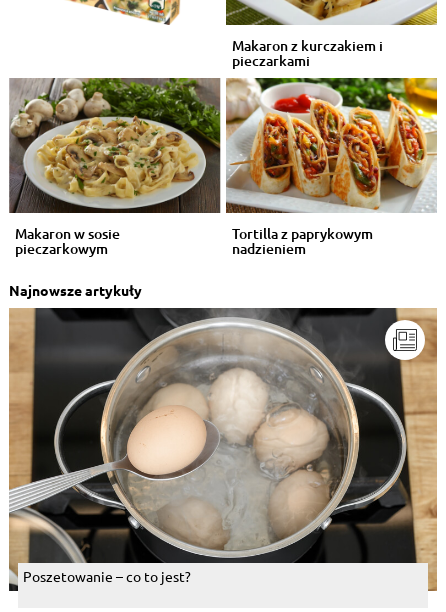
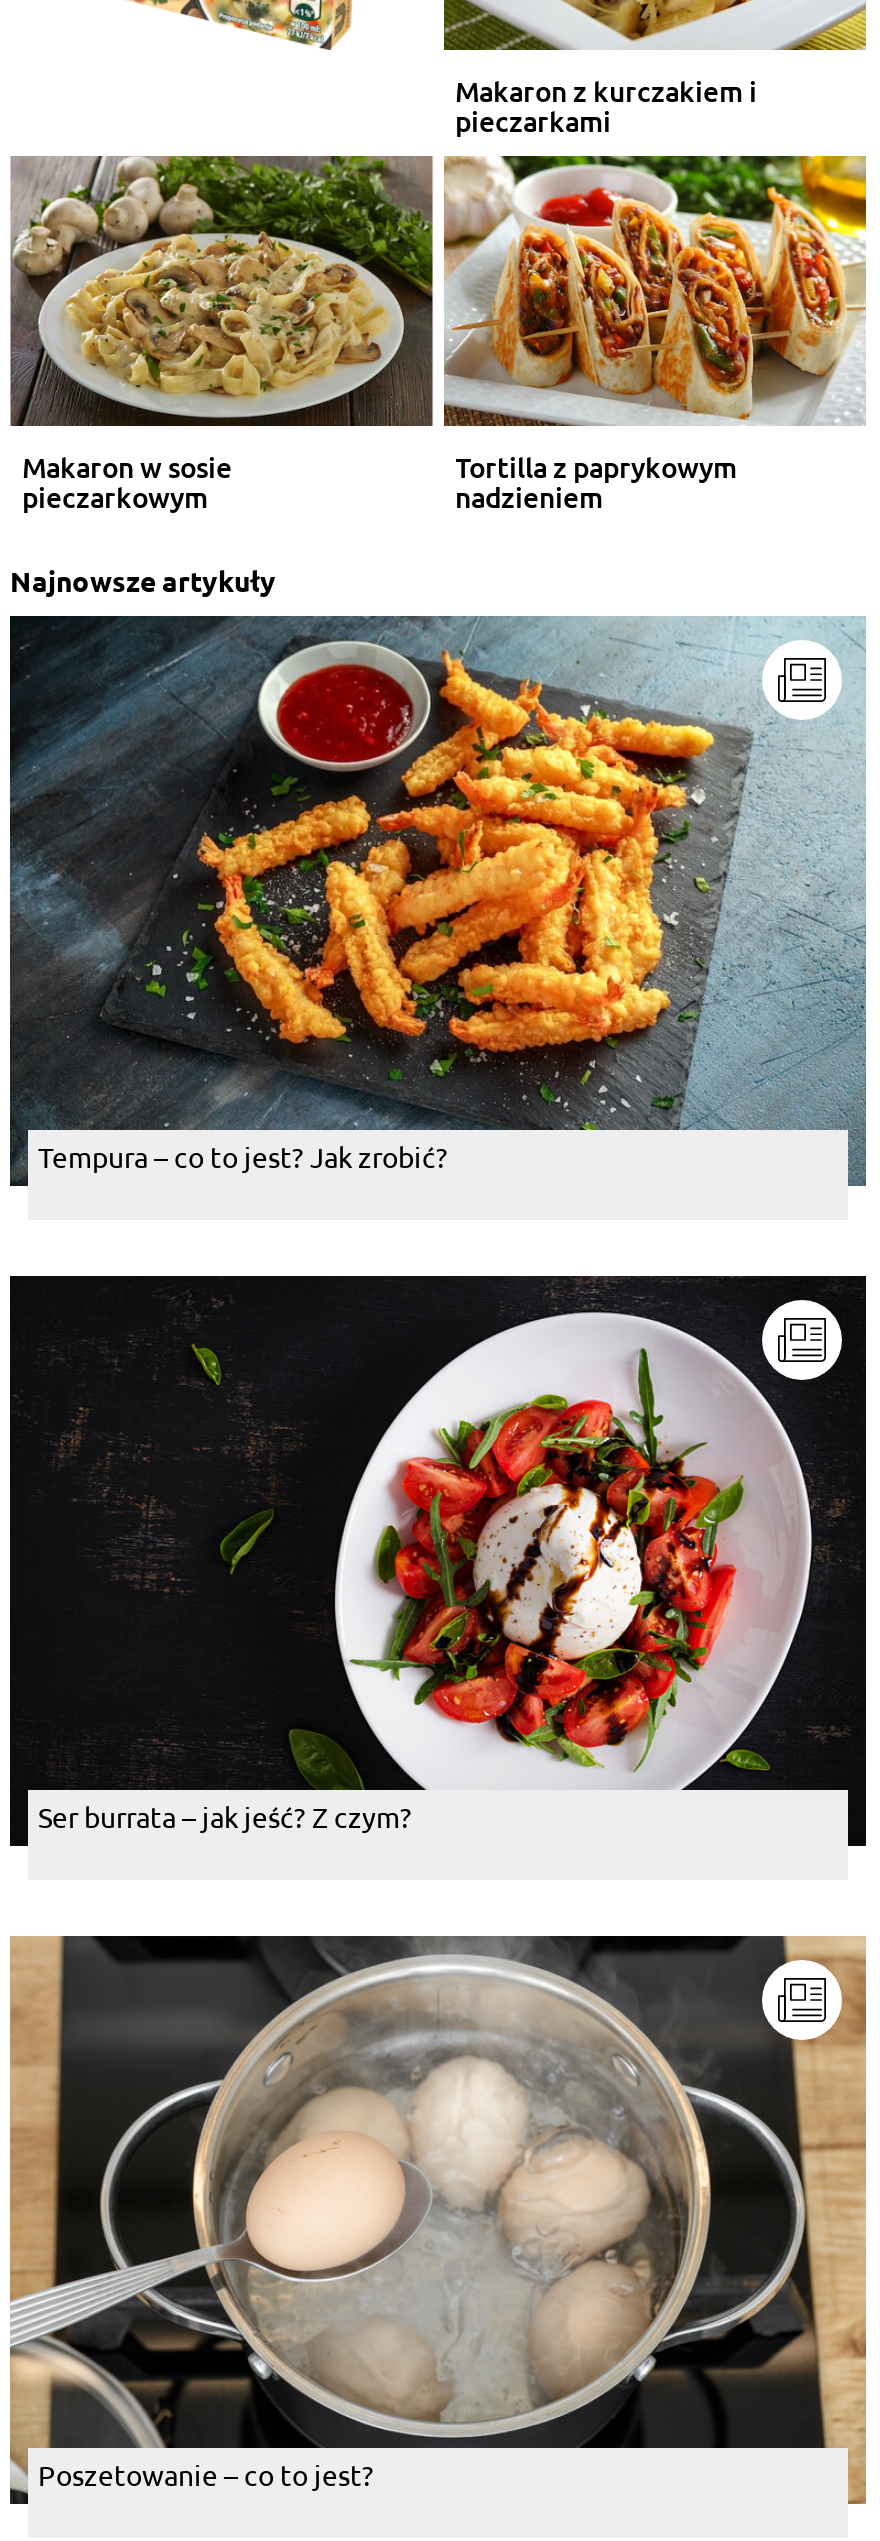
+ [image]
+ Tempura – co to jest? Jak zrobić?

+ [image]
+ Ser burrata – jak jeść? Z czym?
